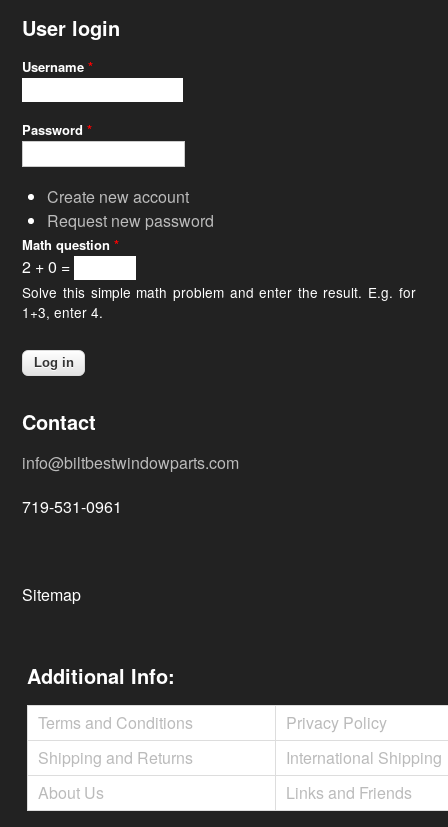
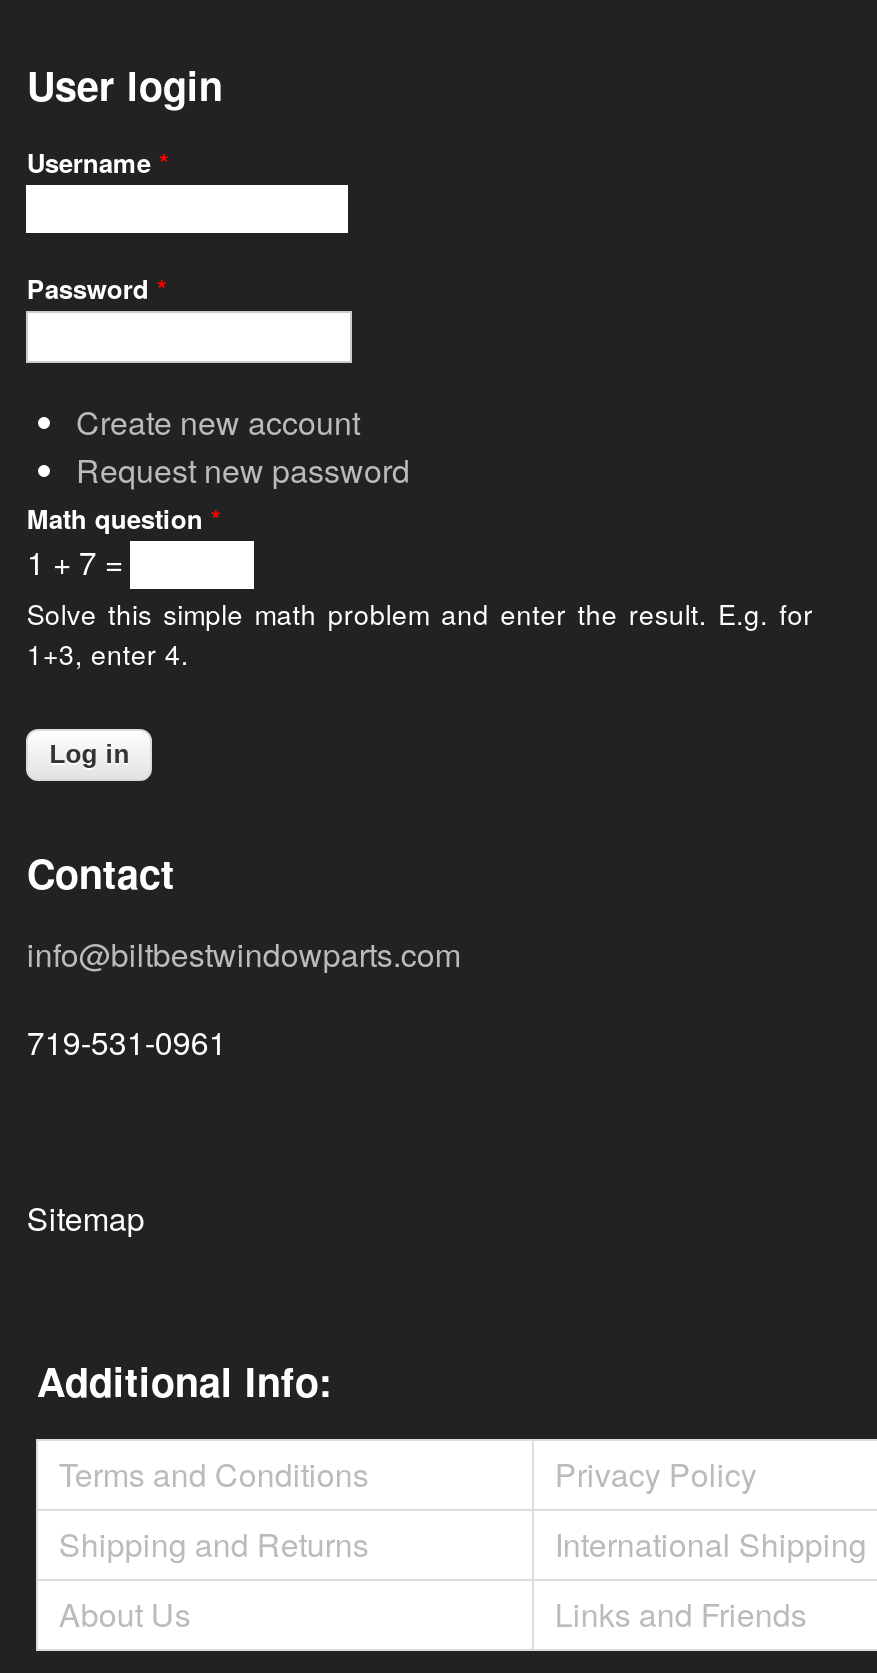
- 2 + 0 =
+ 1 + 7 =
